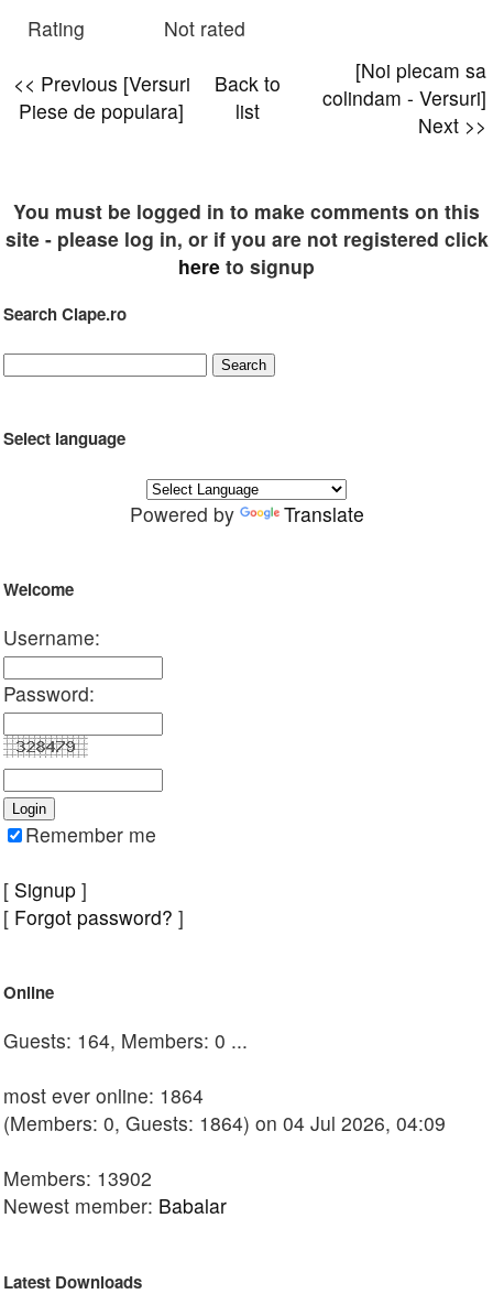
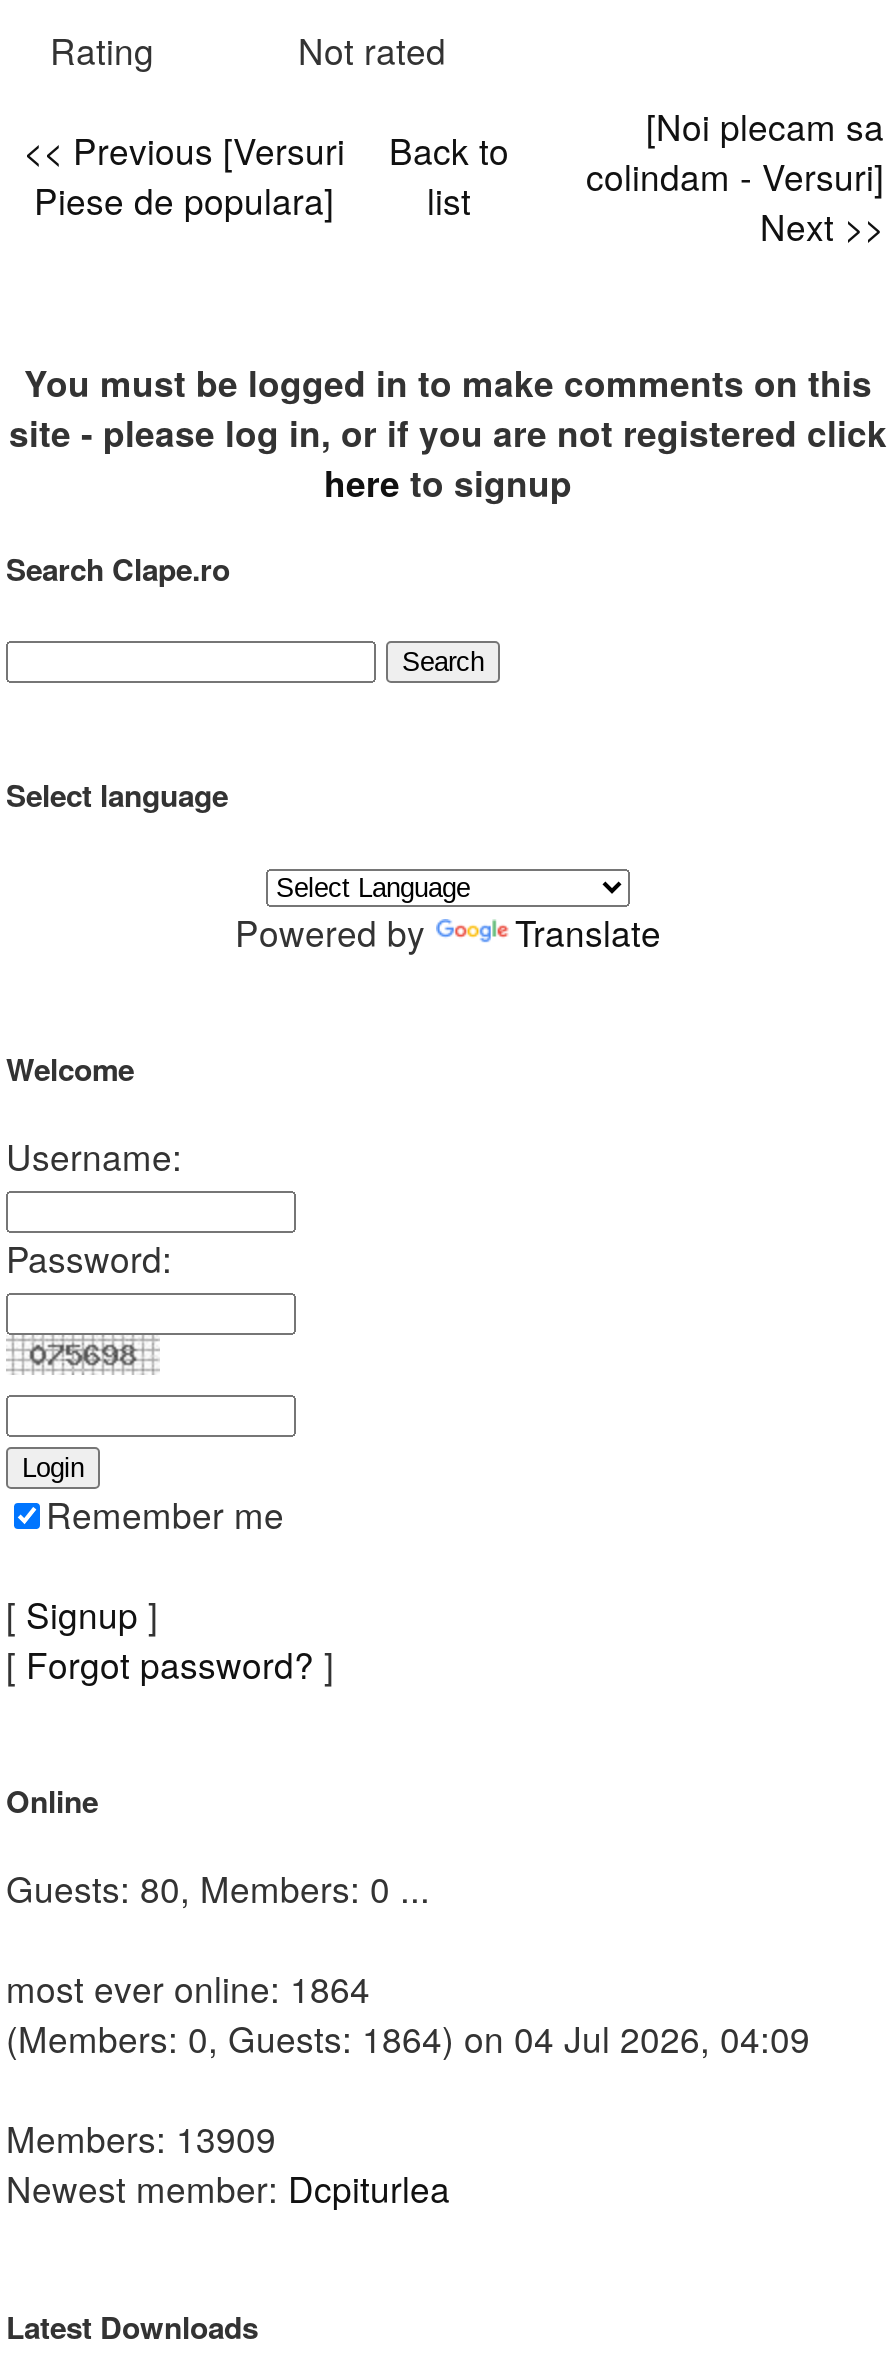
- Guests: 164, Members: 0 ...
+ Guests: 80, Members: 0 ...

- Members: 13902
+ Members: 13909

- Newest member: Babalar
+ Newest member: Dcpiturlea
